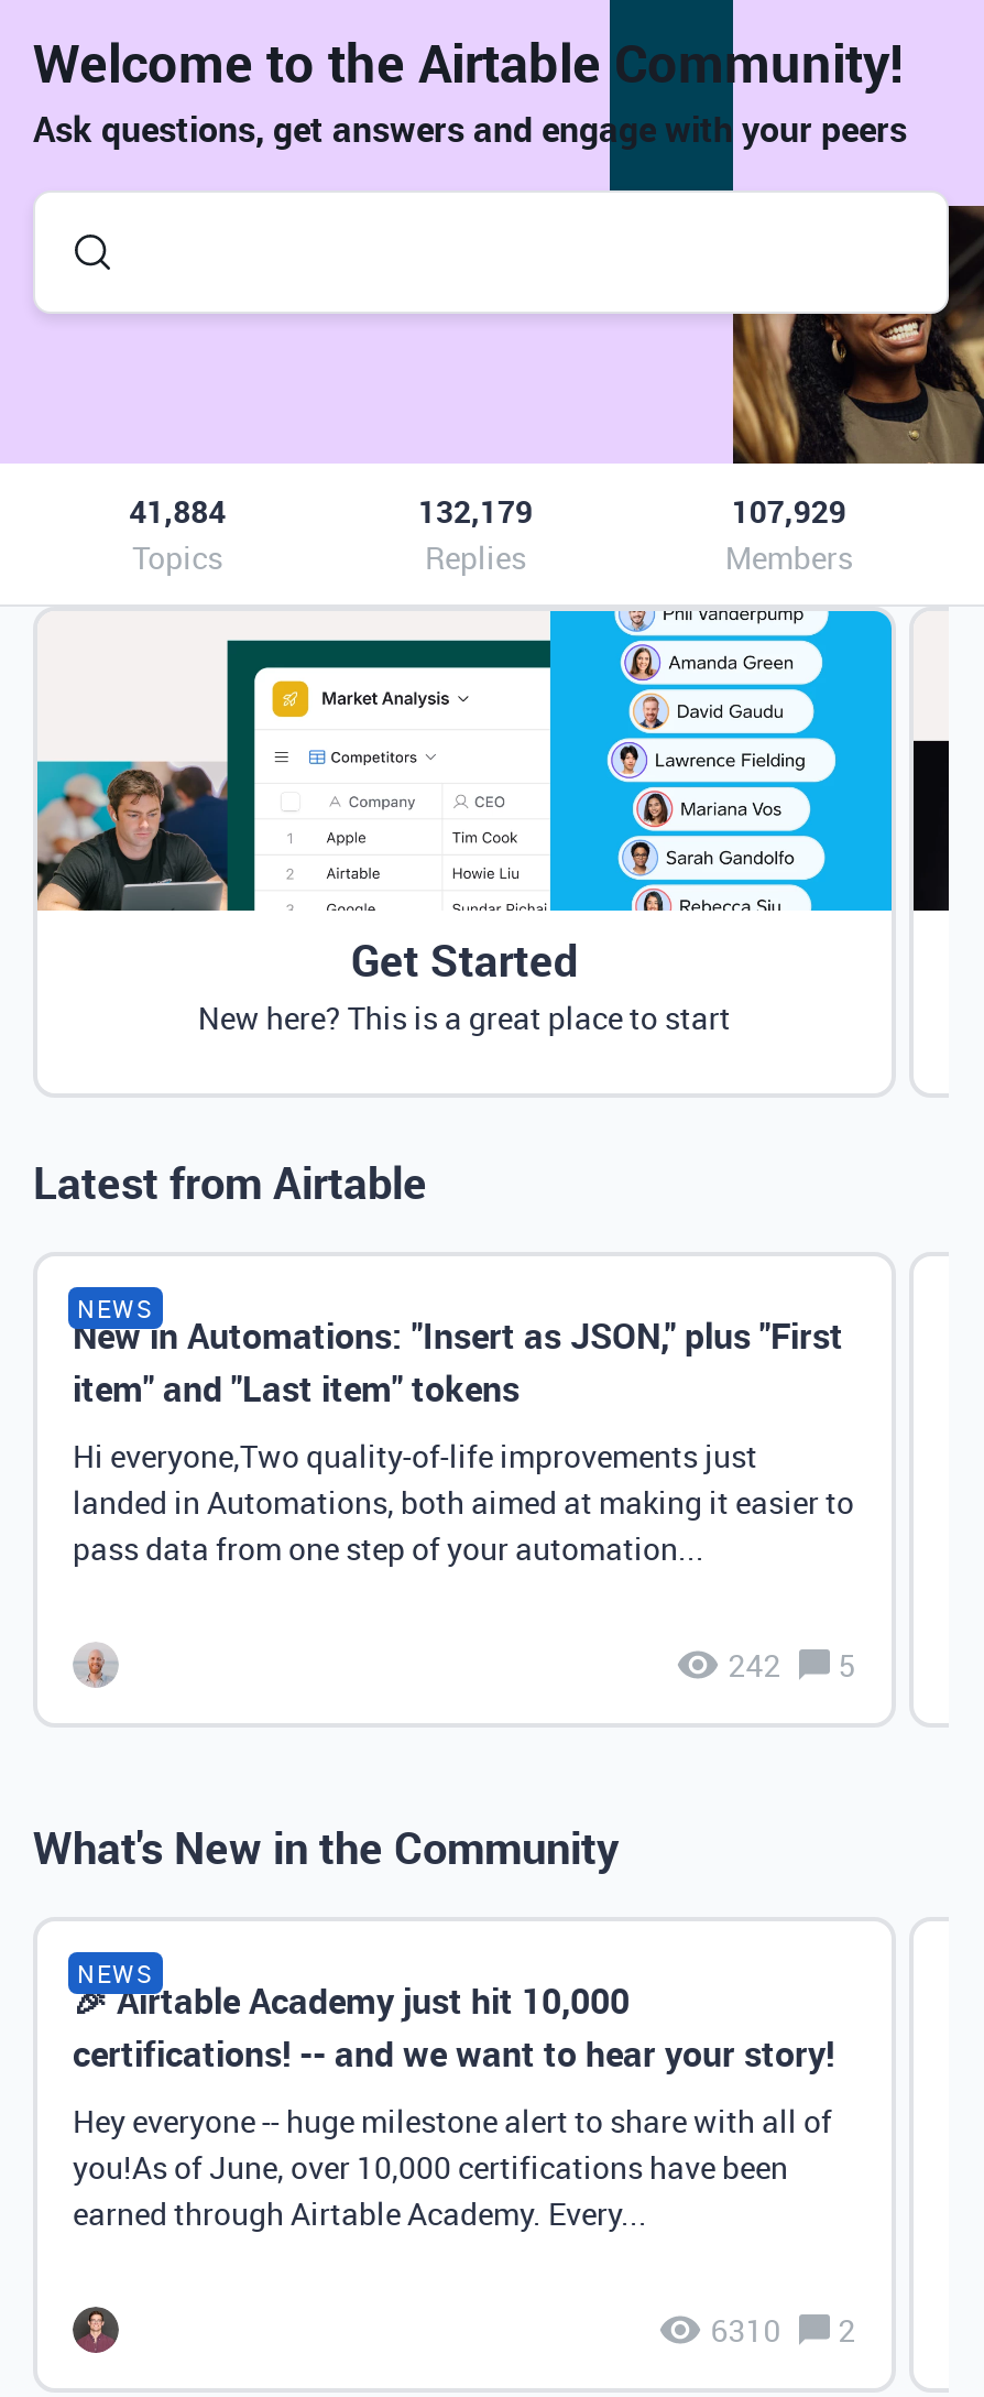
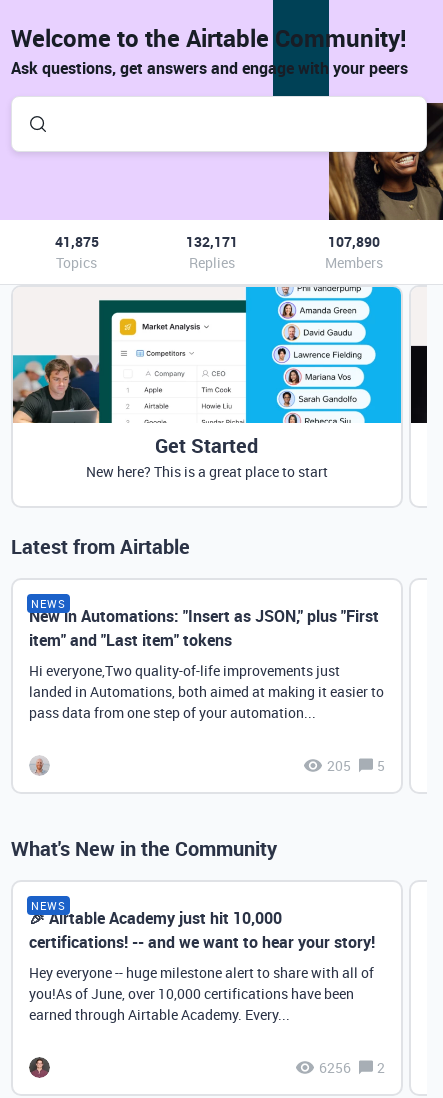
- 41,884
+ 41,875

- 132,179
+ 132,171

- 107,929
+ 107,890

- 242 5
+ 205 5

- 6310 2
+ 6256 2
